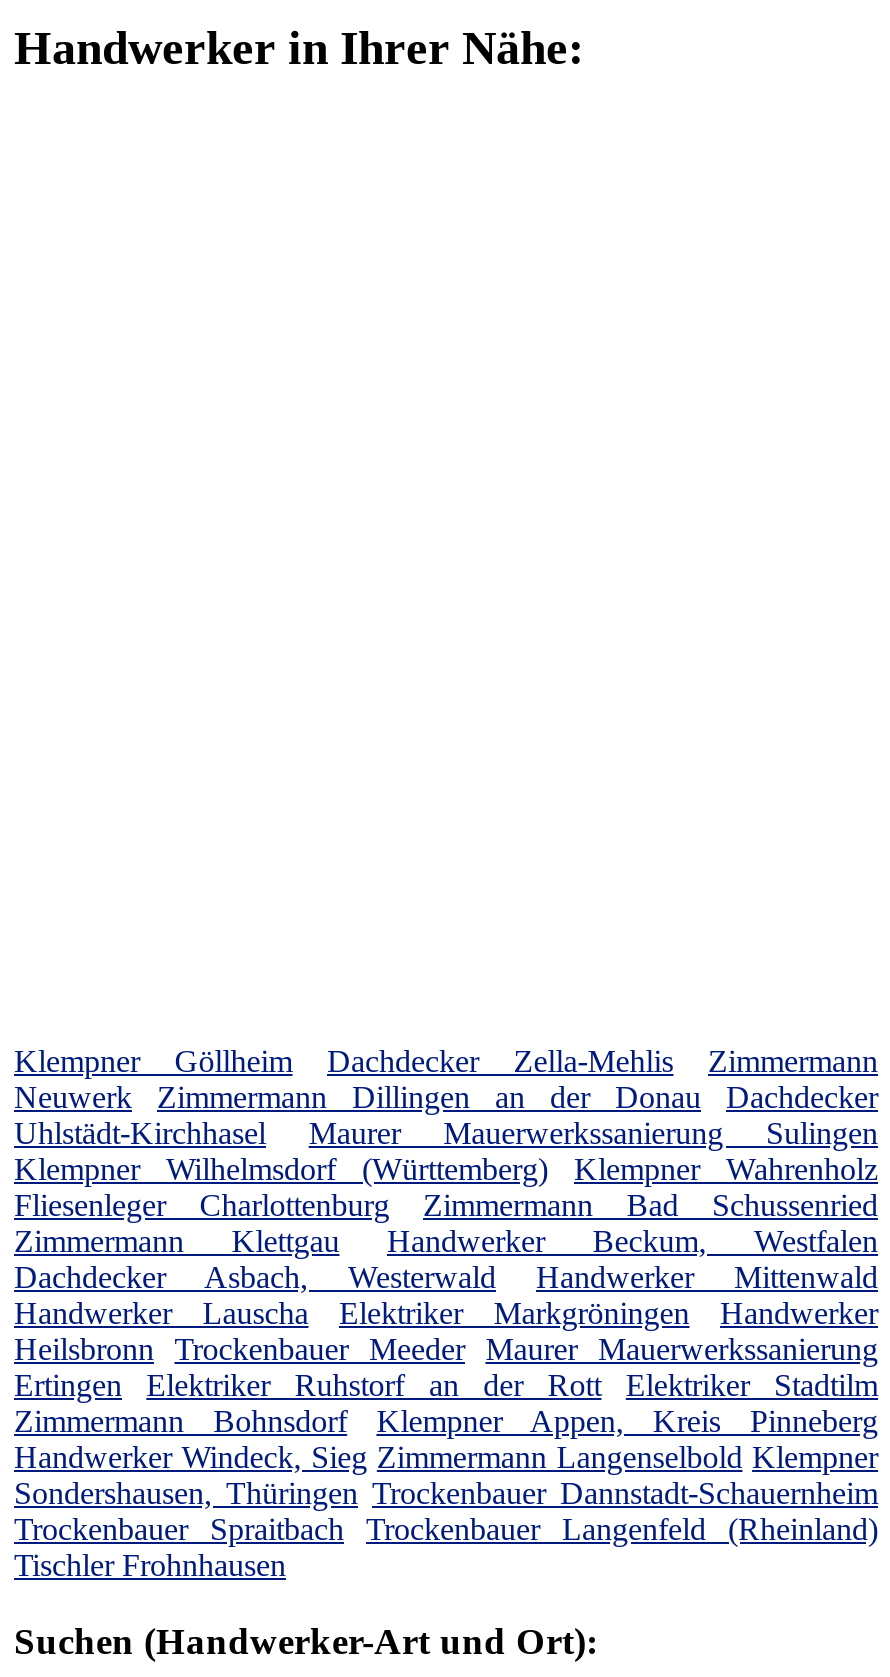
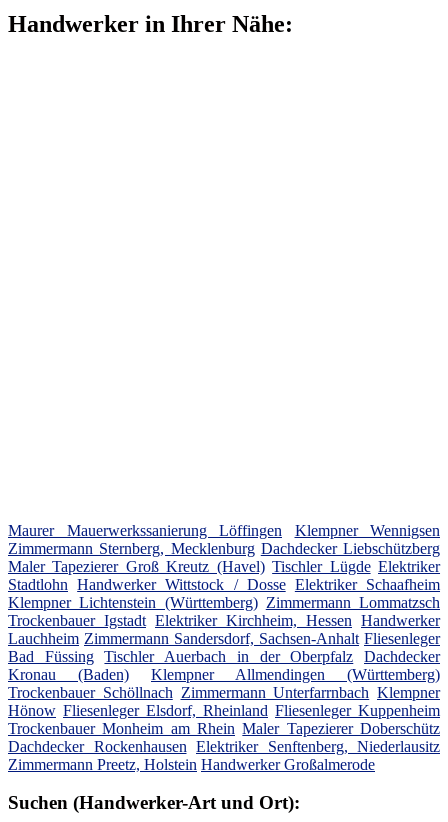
- Klempner Göllheim
- Dachdecker Zella-Mehlis
- Zimmermann
- Neuwerk
- Zimmermann Dillingen an der Donau
+ Maurer Mauerwerkssanierung Löffingen
+ Klempner Wennigsen
+ Zimmermann Sternberg, Mecklenburg Dachdecker Liebschützberg
+ Maler Tapezierer Groß Kreutz (Havel) Tischler Lügde Elektriker
+ Stadtlohn Handwerker Wittstock / Dosse Elektriker Schaafheim
+ Klempner Lichtenstein (Württemberg) Zimmermann Lommatzsch
+ Trockenbauer Igstadt Elektriker Kirchheim, Hessen Handwerker
+ Lauchheim Zimmermann Sandersdorf, Sachsen-Anhalt Fliesenleger
+ Bad Füssing
+ Tischler Auerbach in der Oberpfalz

moved down: Dachdecker

- Uhlstädt-Kirchhasel
- Maurer Mauerwerkssanierung Sulingen
- Klempner Wilhelmsdorf (Württemberg)
- Klempner Wahrenholz
- Fliesenleger Charlottenburg
- Zimmermann Bad Schussenried
- Zimmermann Klettgau
- Handwerker Beckum, Westfalen
- Dachdecker Asbach, Westerwald
- Handwerker Mittenwald
- Handwerker Lauscha
- Elektriker Markgröningen
- Handwerker
- Heilsbronn
- Trockenbauer Meeder
- Maurer Mauerwerkssanierung
- Ertingen
- Elektriker Ruhstorf an der Rott
- Elektriker Stadtilm
- Zimmermann Bohnsdorf
- Klempner Appen, Kreis Pinneberg
- Handwerker Windeck, Sieg Zimmermann Langenselbold Klempner
- Sondershausen, Thüringen Trockenbauer Dannstadt-Schauernheim
- Trockenbauer Spraitbach
- Trockenbauer Langenfeld (Rheinland)
- Tischler Frohnhausen
+ Kronau (Baden)
+ Klempner Allmendingen (Württemberg)
+ Trockenbauer Schöllnach Zimmermann Unterfarrnbach Klempner
+ Hönow Fliesenleger Elsdorf, Rheinland Fliesenleger Kuppenheim
+ Trockenbauer Monheim am Rhein Maler Tapezierer Doberschütz
+ Dachdecker Rockenhausen Elektriker Senftenberg, Niederlausitz
+ Zimmermann Preetz, Holstein Handwerker Großalmerode
